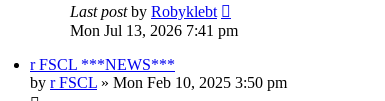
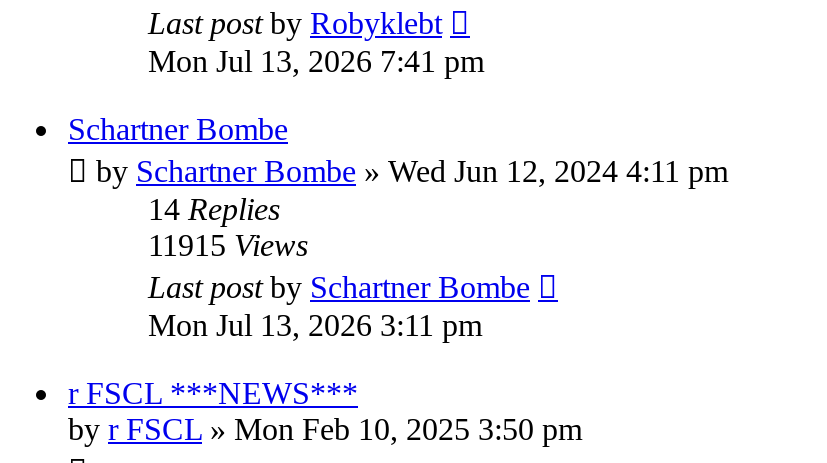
+ Schartner Bombe
+ by Schartner Bombe» Wed Jun 12, 2024 4:11 pm
+ 14 Replies
+ 11915 Views
+ Last post by Schartner Bombe
+ Mon Jul 13, 2026 3:11 pm
